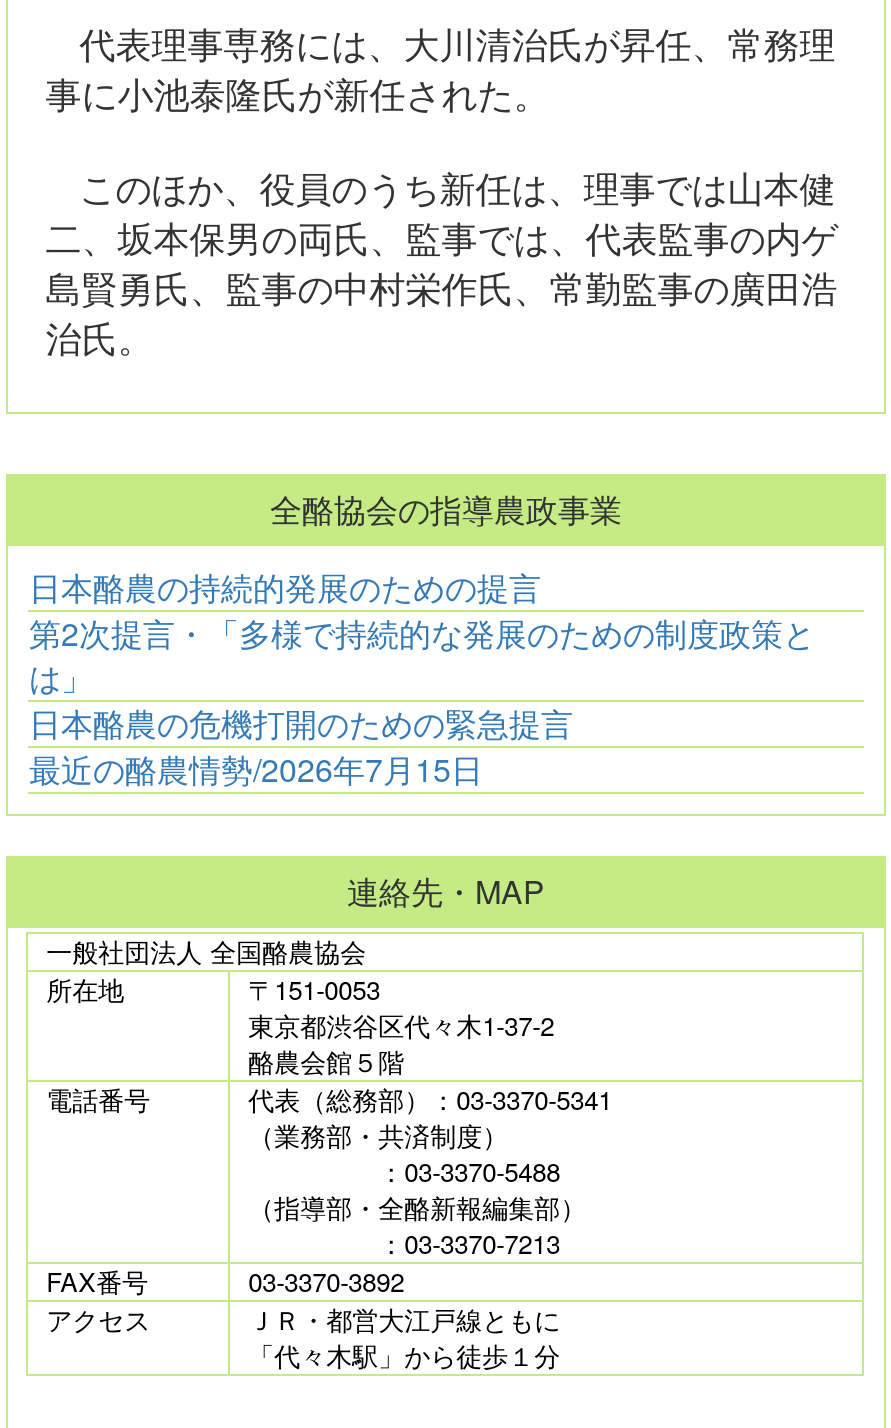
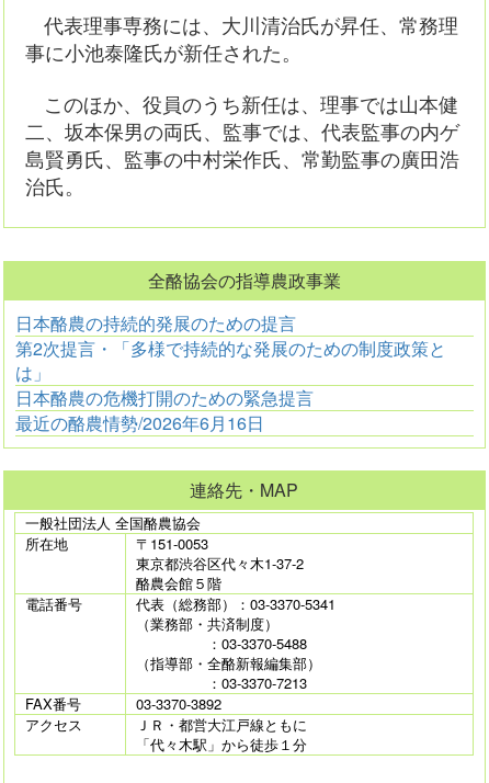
- 最近の酪農情勢/2026年7月15日
+ 最近の酪農情勢/2026年6月16日
